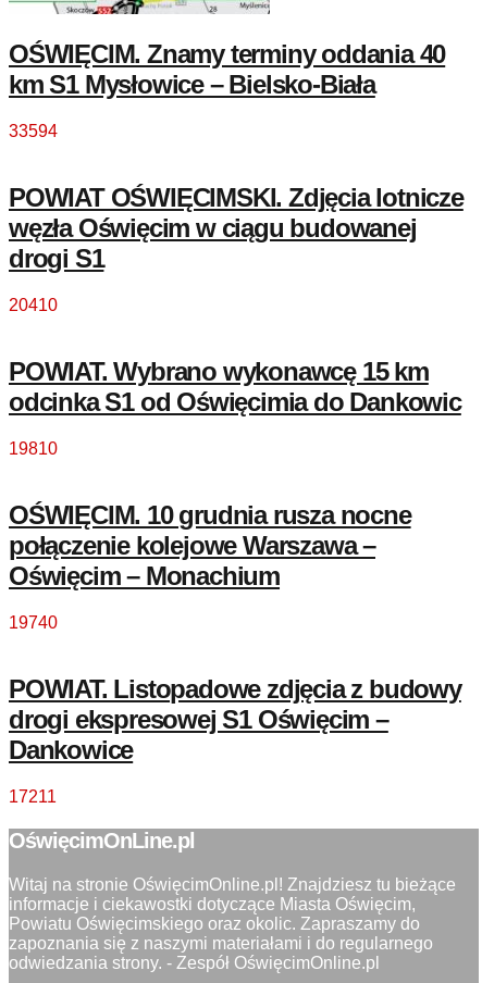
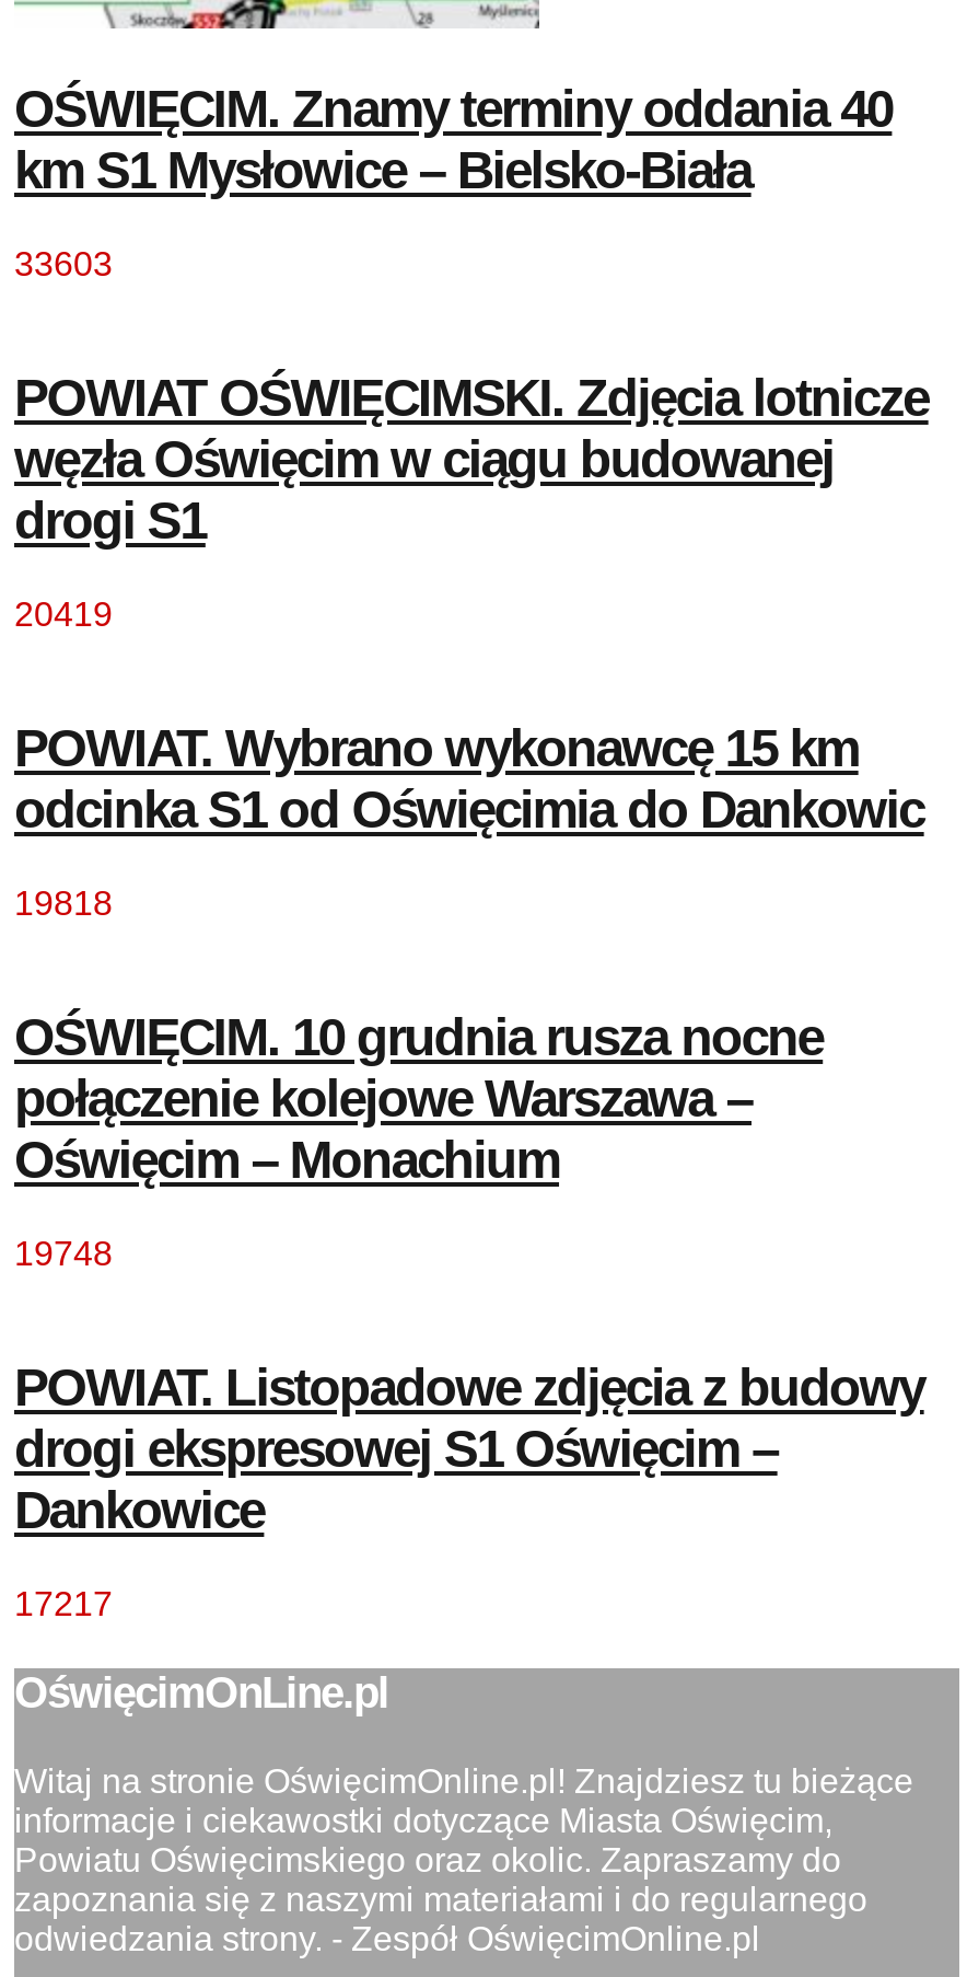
- 33594
+ 33603

- 20410
+ 20419

- 19810
+ 19818

- 19740
+ 19748

- 17211
+ 17217
